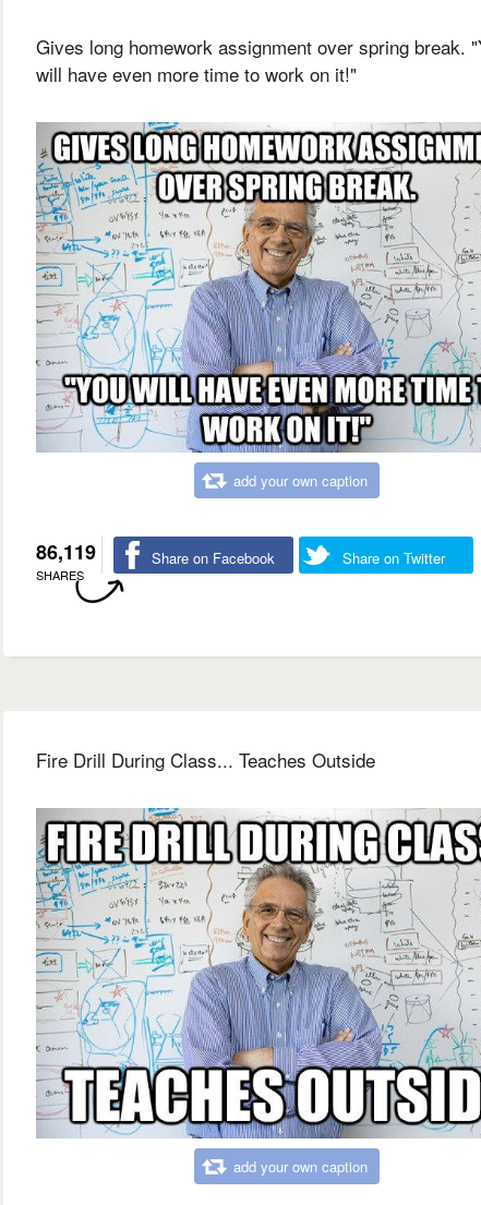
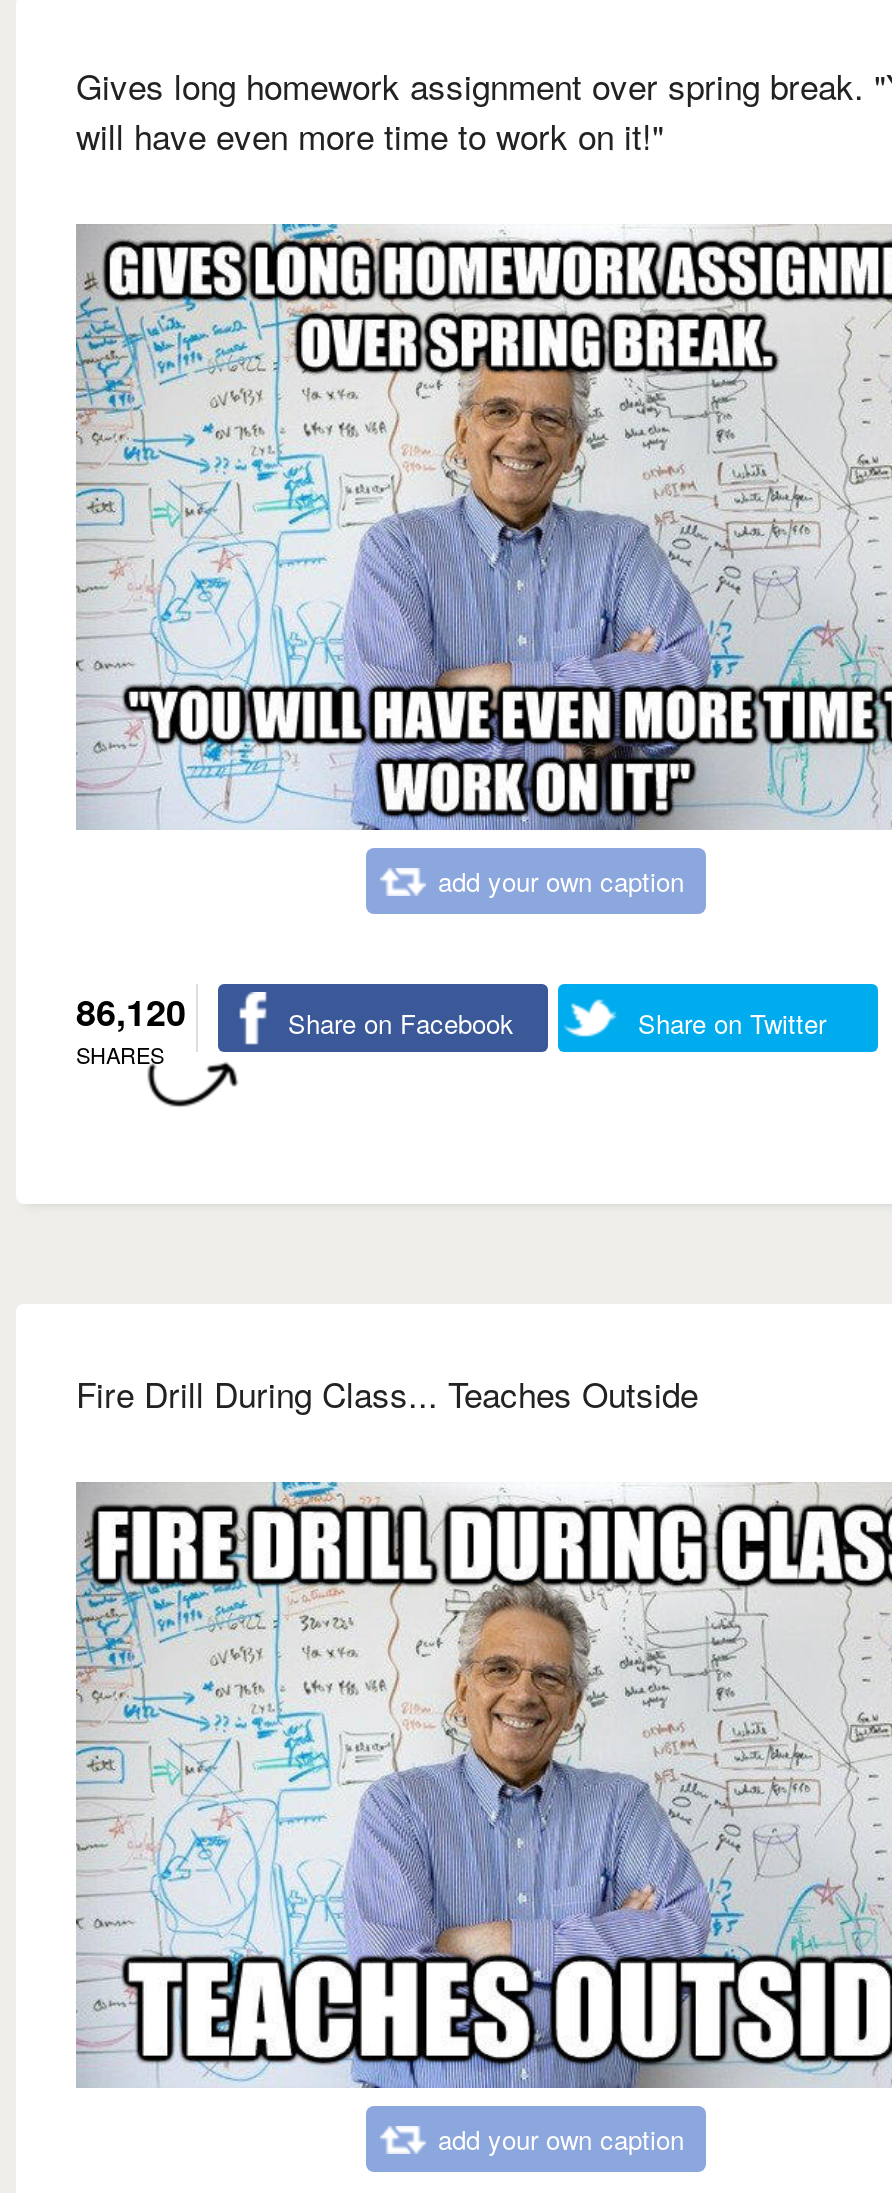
- 86,119
+ 86,120
